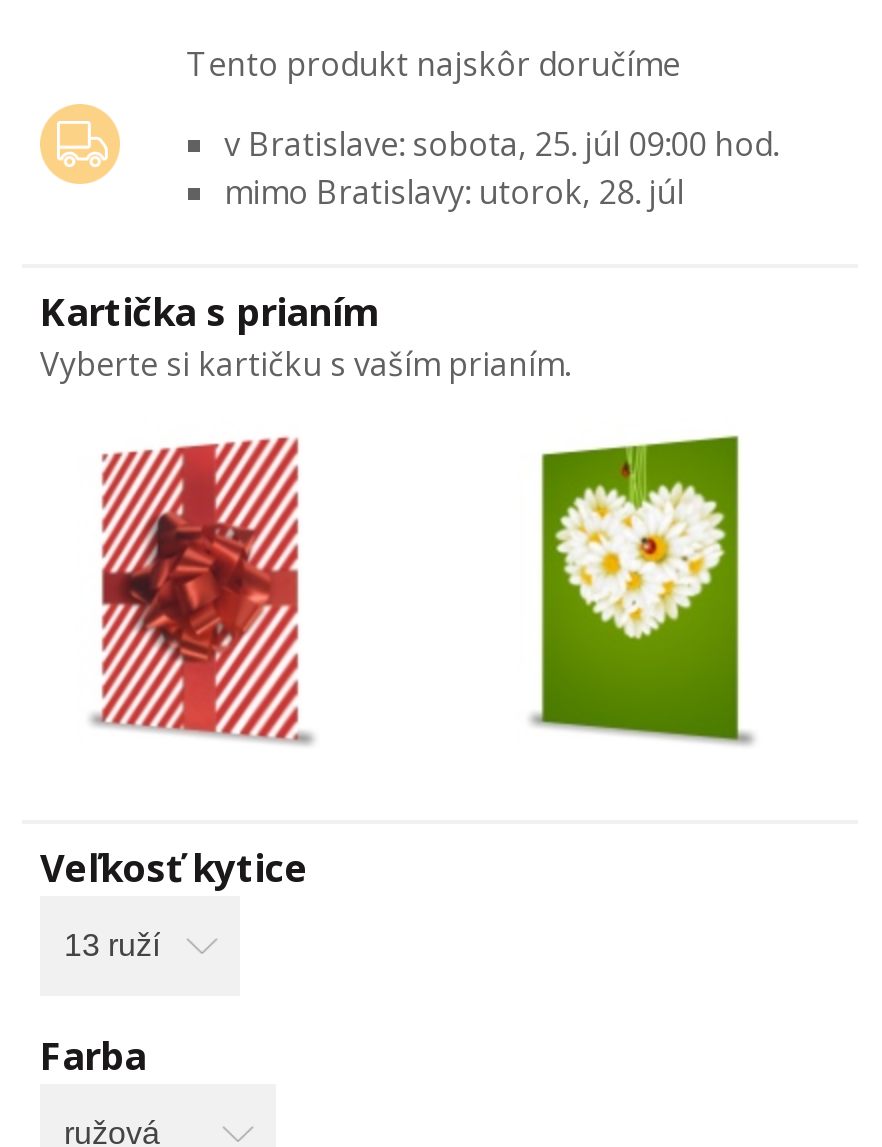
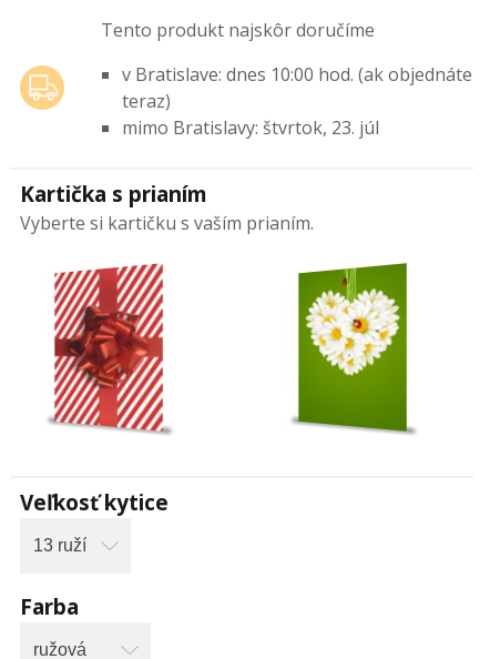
- v Bratislave: sobota, 25. júl 09:00 hod.
- mimo Bratislavy: utorok, 28. júl
+ v Bratislave: dnes 10:00 hod. (ak objednáte
+ teraz)
+ mimo Bratislavy: štvrtok, 23. júl
